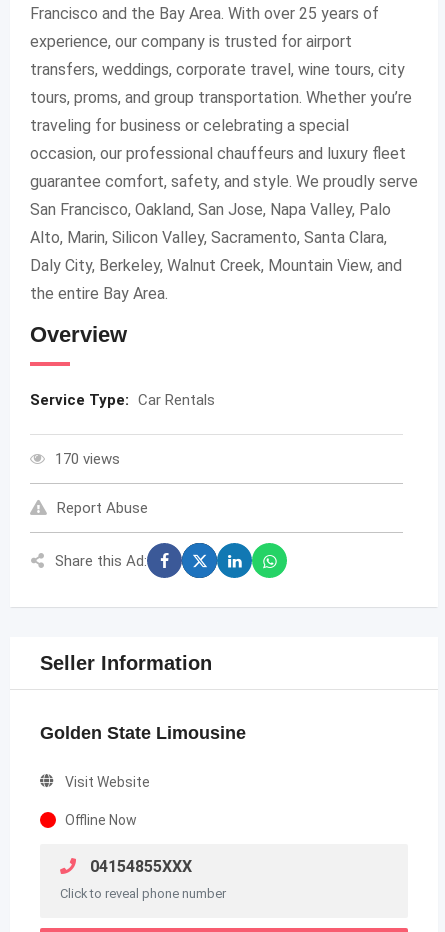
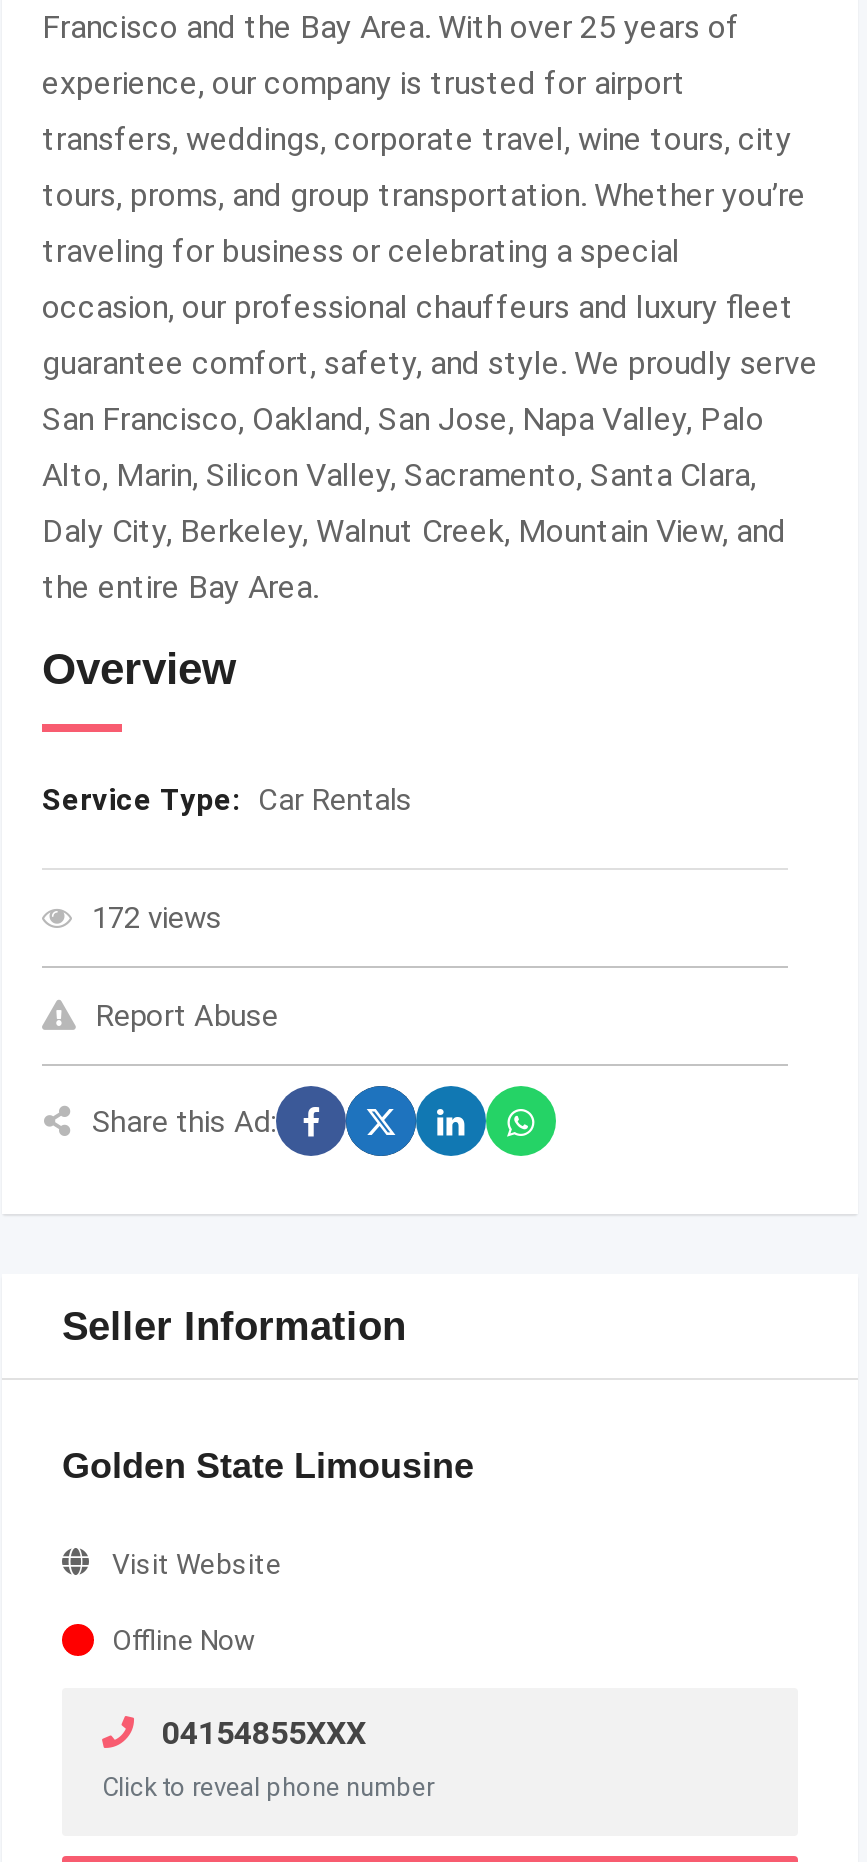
- 170 views
+ 172 views
